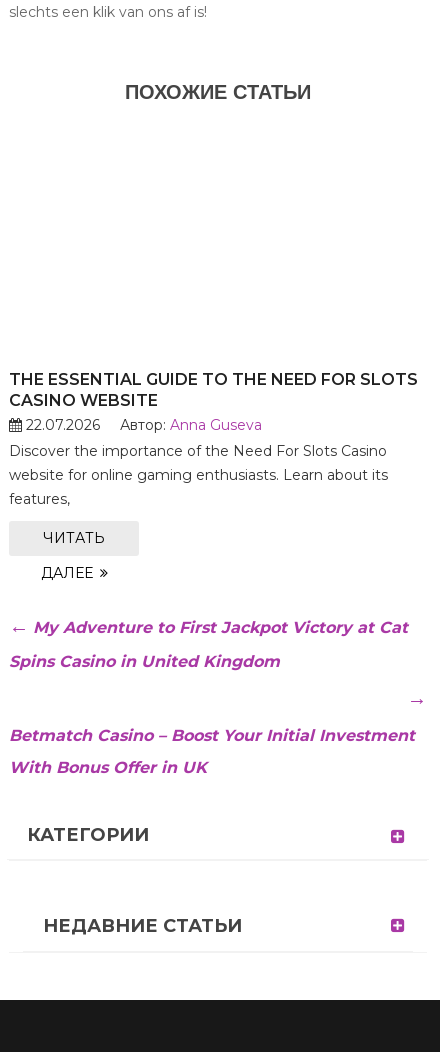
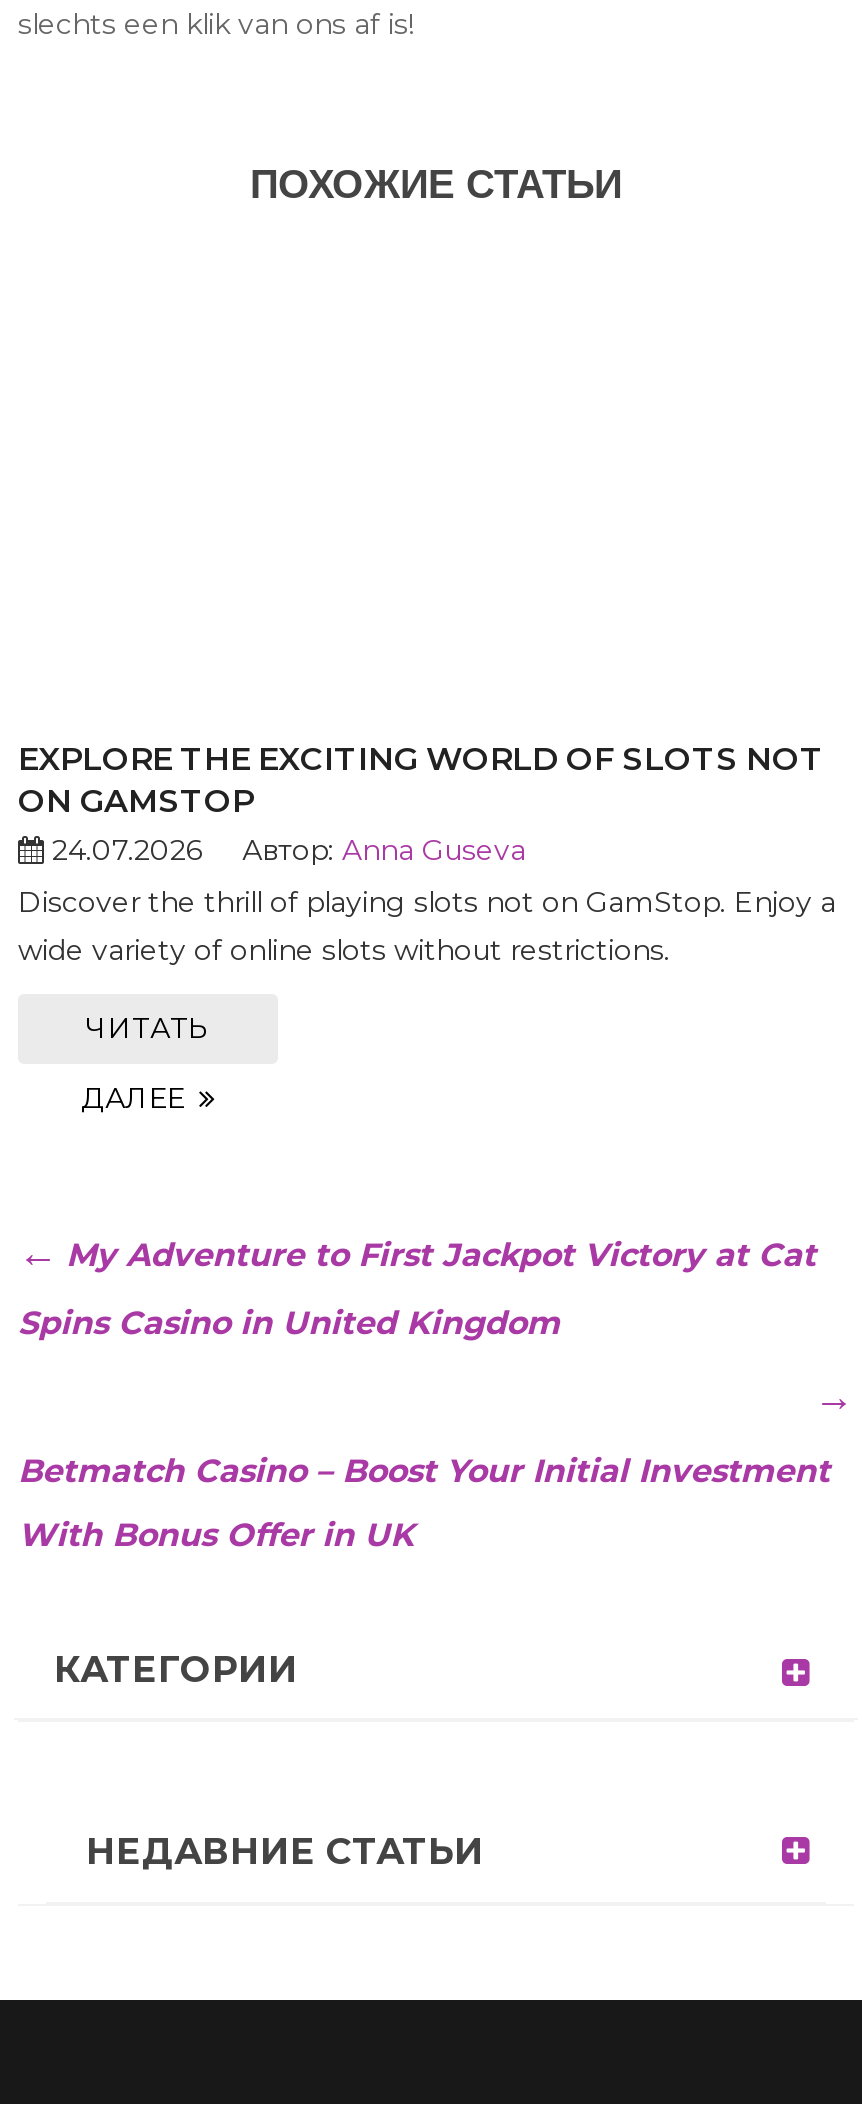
- THE ESSENTIAL GUIDE TO THE NEED FOR SLOTS
- CASINO WEBSITE
- 22.07.2026
+ EXPLORE THE EXCITING WORLD OF SLOTS NOT
+ ON GAMSTOP
+ 24.07.2026

- Discover the importance of the Need For Slots Casino
- website for online gaming enthusiasts. Learn about its
- features,
+ Discover the thrill of playing slots not on GamStop. Enjoy a
+ wide variety of online slots without restrictions.

moved up: ЧИТАТЬ | ДАЛЕЕ
